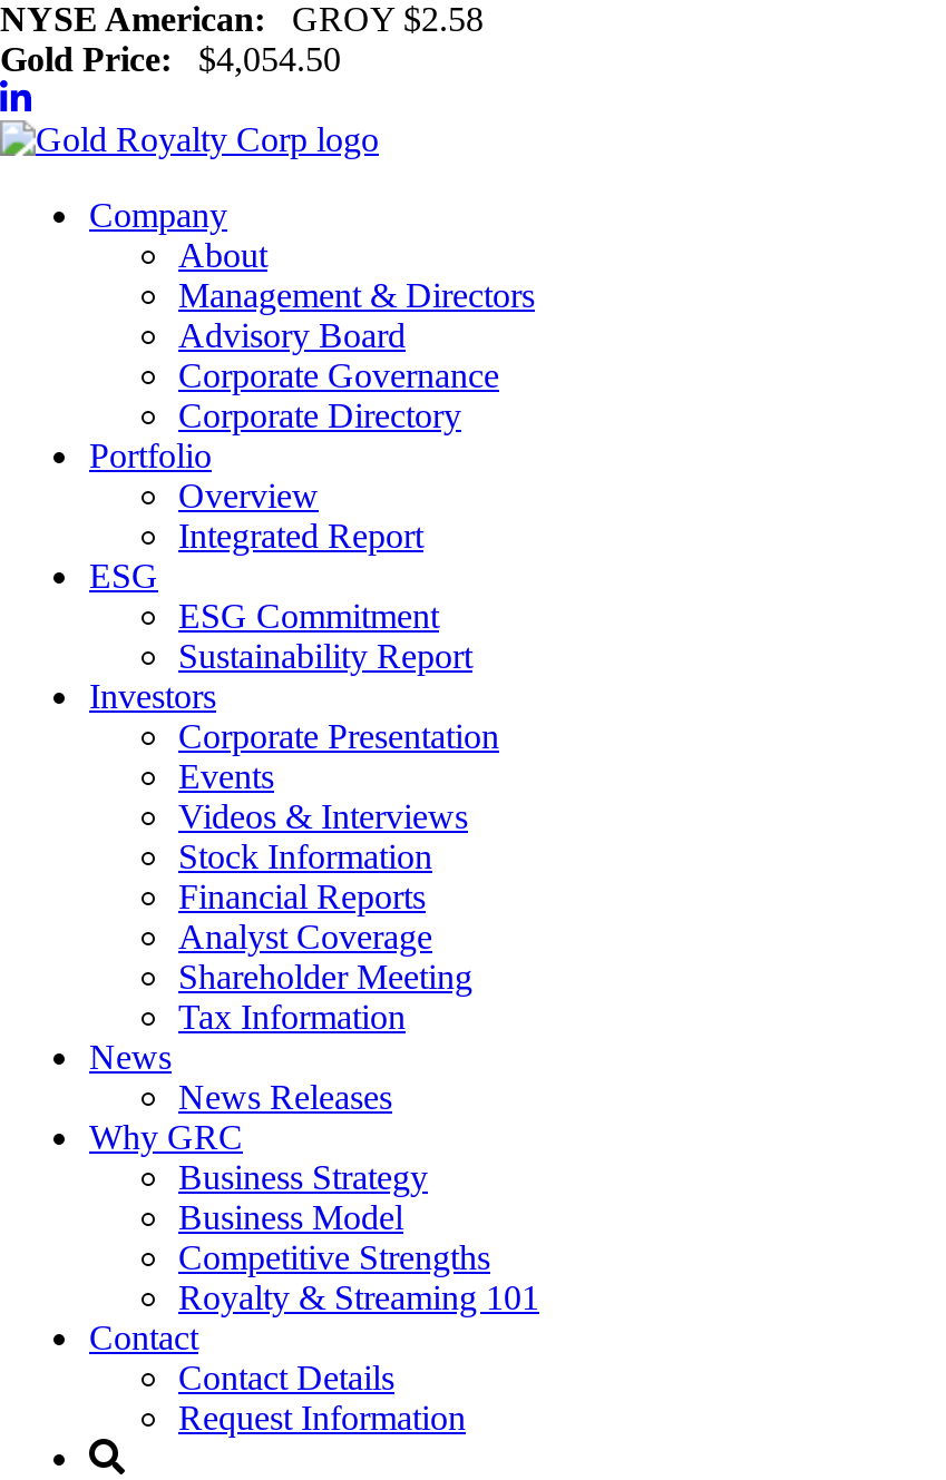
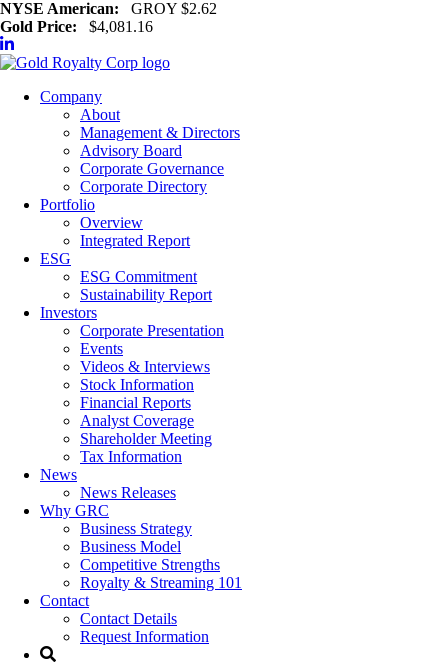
- NYSE American: GROY $2.58
+ NYSE American: GROY $2.62

- Gold Price: $4,054.50
+ Gold Price: $4,081.16
